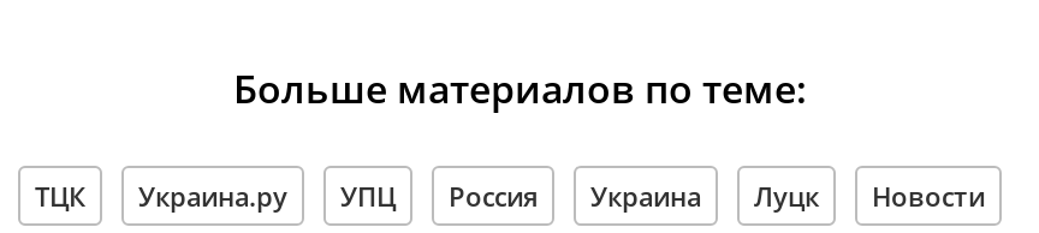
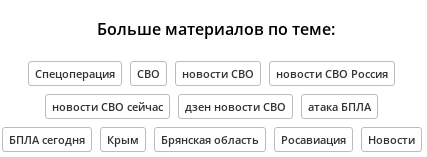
- ТЦК
- Украина.ру
- УПЦ
- Россия
- Украина
- Луцк
+ Спецоперация
+ СВО
+ новости СВО
+ новости СВО Россия
+ новости СВО сейчас
+ дзен новости СВО
+ атака БПЛА
+ БПЛА сегодня
+ Крым
+ Брянская область
+ Росавиация
